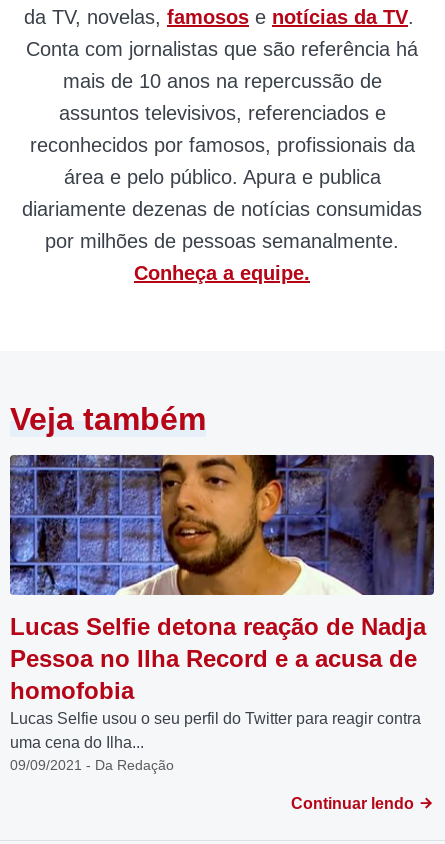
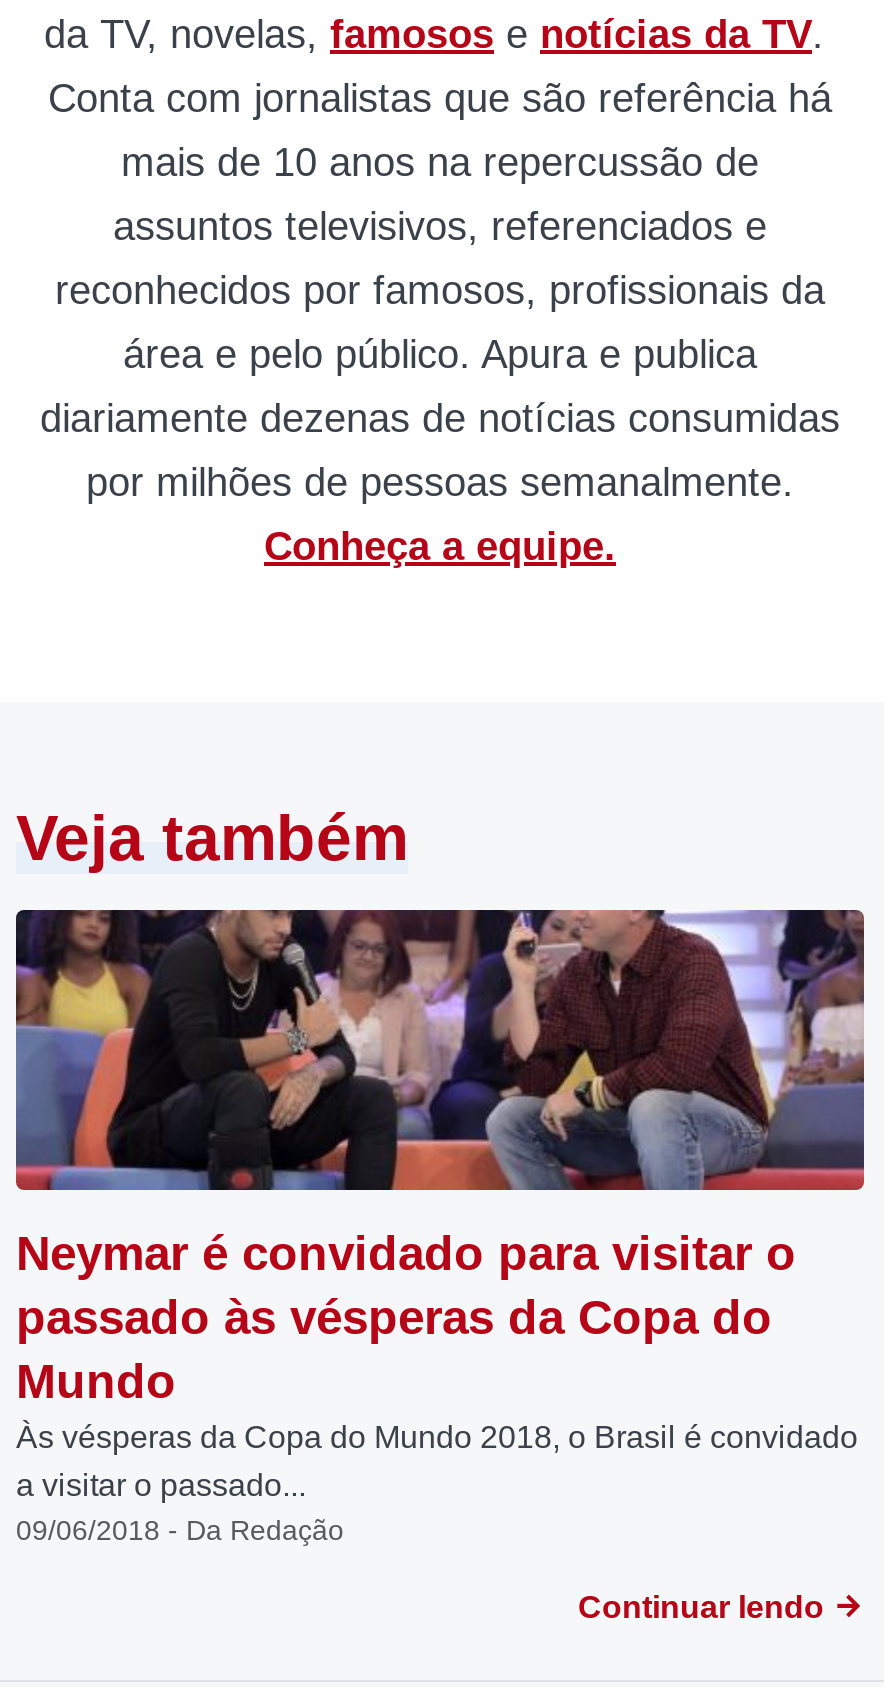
- [image]
- Lucas Selfie detona reação de Nadja
- Pessoa no Ilha Record e a acusa de
- homofobia
- Lucas Selfie usou o seu perfil do Twitter para reagir contra
- uma cena do Ilha...
- 09/09/2021 - Da Redação
+ [image]
+ Neymar é convidado para visitar o
+ passado às vésperas da Copa do
+ Mundo
+ Às vésperas da Copa do Mundo 2018, o Brasil é convidado
+ a visitar o passado...
+ 09/06/2018 - Da Redação
